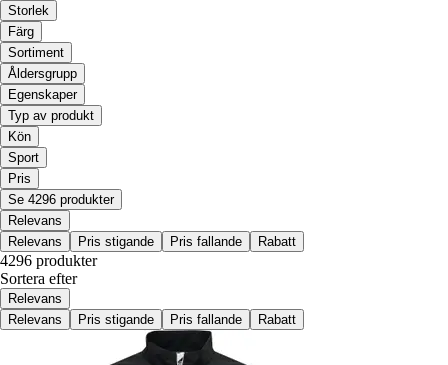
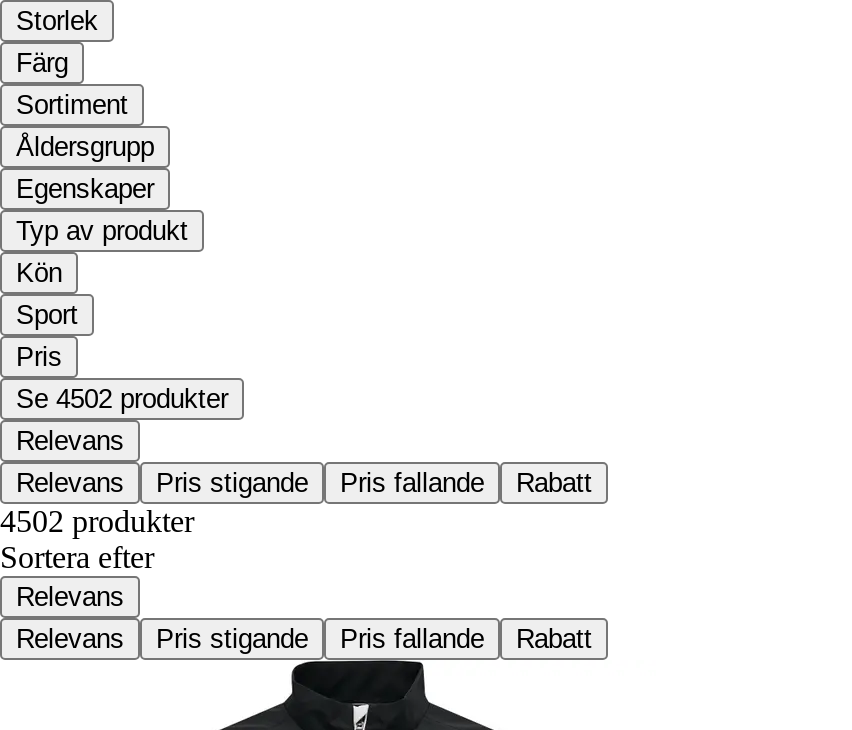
- Se 4296 produkter
+ Se 4502 produkter

- 4296 produkter
+ 4502 produkter
